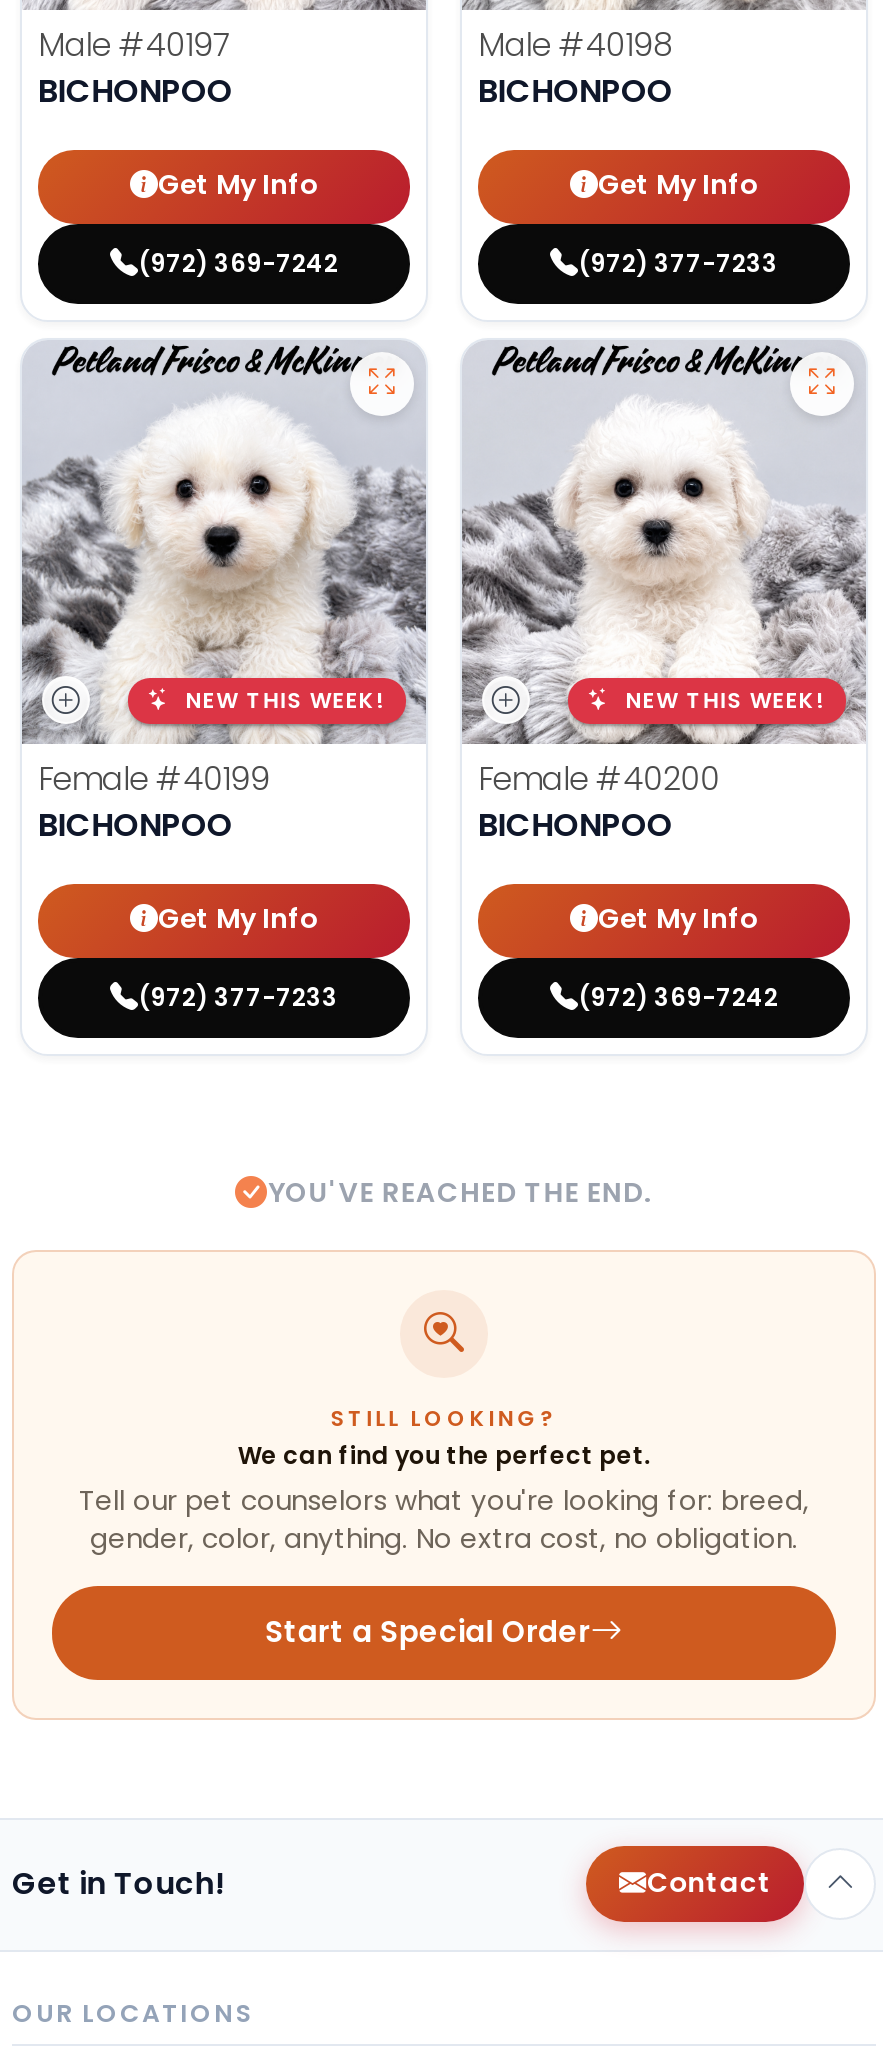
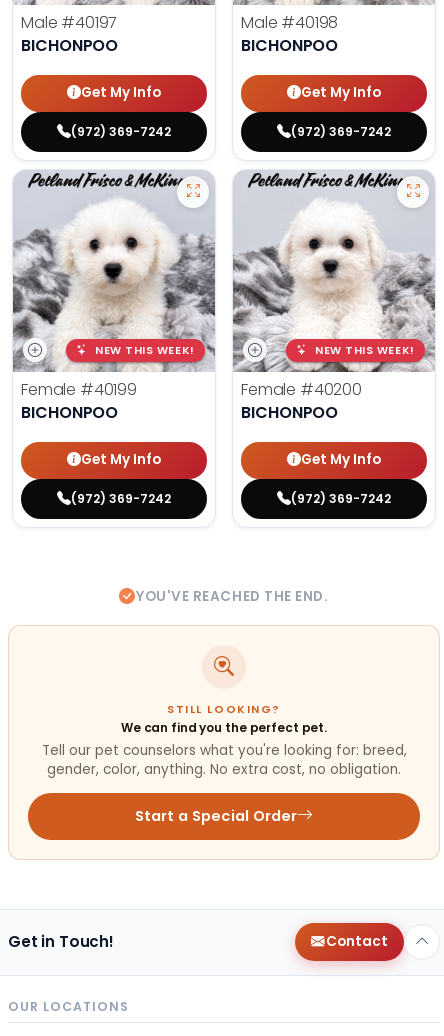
- (972) 377-7233
+ (972) 369-7242

- (972) 377-7233
+ (972) 369-7242
